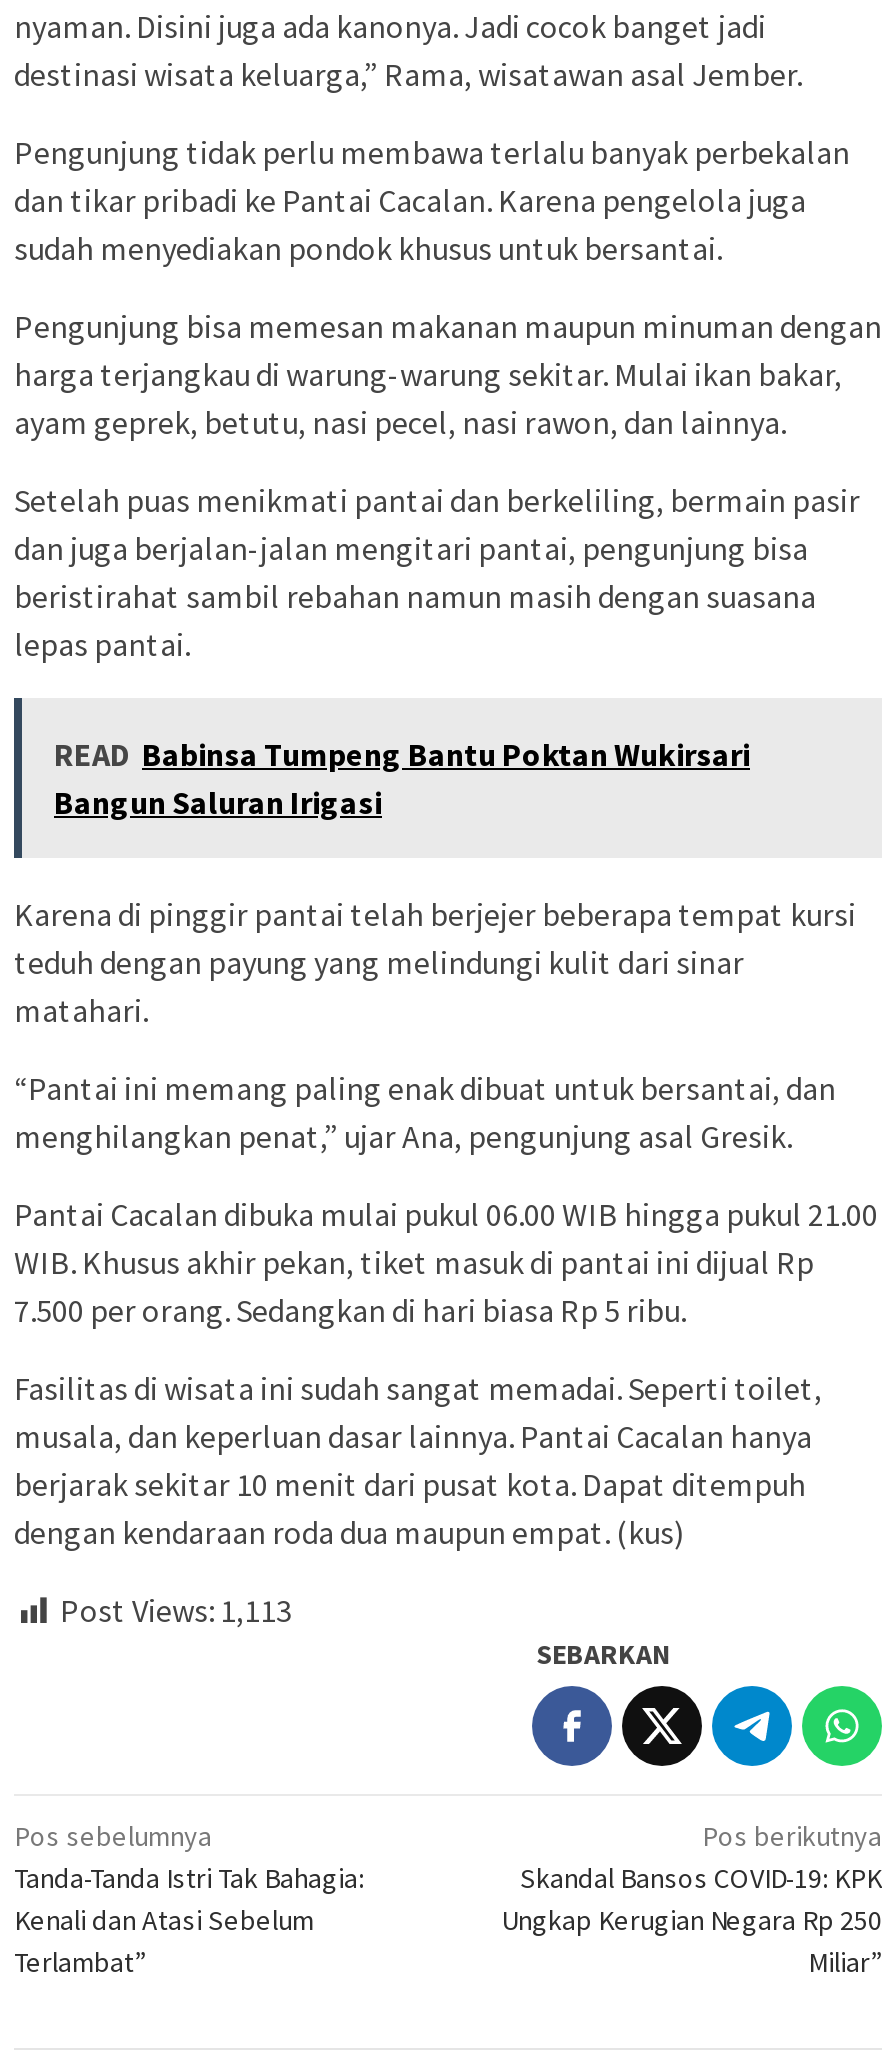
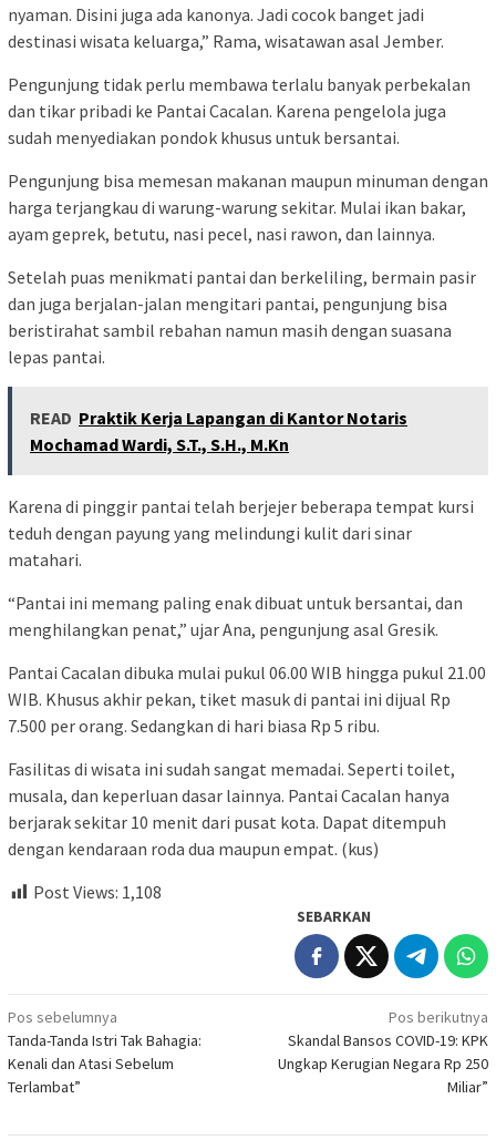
- READ Babinsa Tumpeng Bantu Poktan Wukirsari
- Bangun Saluran Irigasi
+ READ Praktik Kerja Lapangan di Kantor Notaris
+ Mochamad Wardi, S.T., S.H., M.Kn

- Post Views: 1,113
+ Post Views: 1,108
